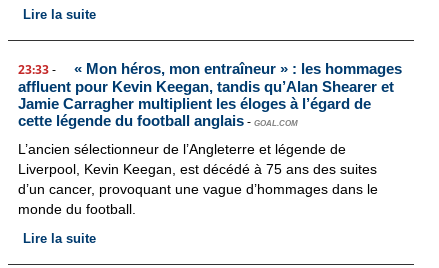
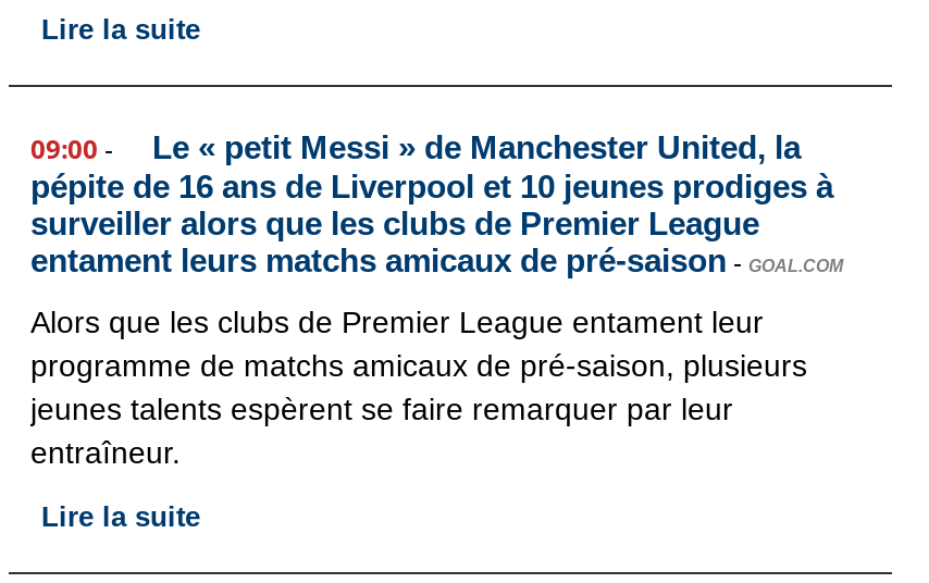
- 23:33 -
- « Mon héros, mon entraîneur » : les hommages
- affluent pour Kevin Keegan, tandis qu’Alan Shearer et
- Jamie Carragher multiplient les éloges à l’égard de
- cette légende du football anglais - GOAL.COM
+ 09:00 -
+ Le « petit Messi » de Manchester United, la
+ pépite de 16 ans de Liverpool et 10 jeunes prodiges à
+ surveiller alors que les clubs de Premier League
+ entament leurs matchs amicaux de pré-saison - GOAL.COM

- L’ancien sélectionneur de l’Angleterre et légende de
- Liverpool, Kevin Keegan, est décédé à 75 ans des suites
- d’un cancer, provoquant une vague d’hommages dans le
- monde du football.
+ Alors que les clubs de Premier League entament leur
+ programme de matchs amicaux de pré-saison, plusieurs
+ jeunes talents espèrent se faire remarquer par leur
+ entraîneur.
